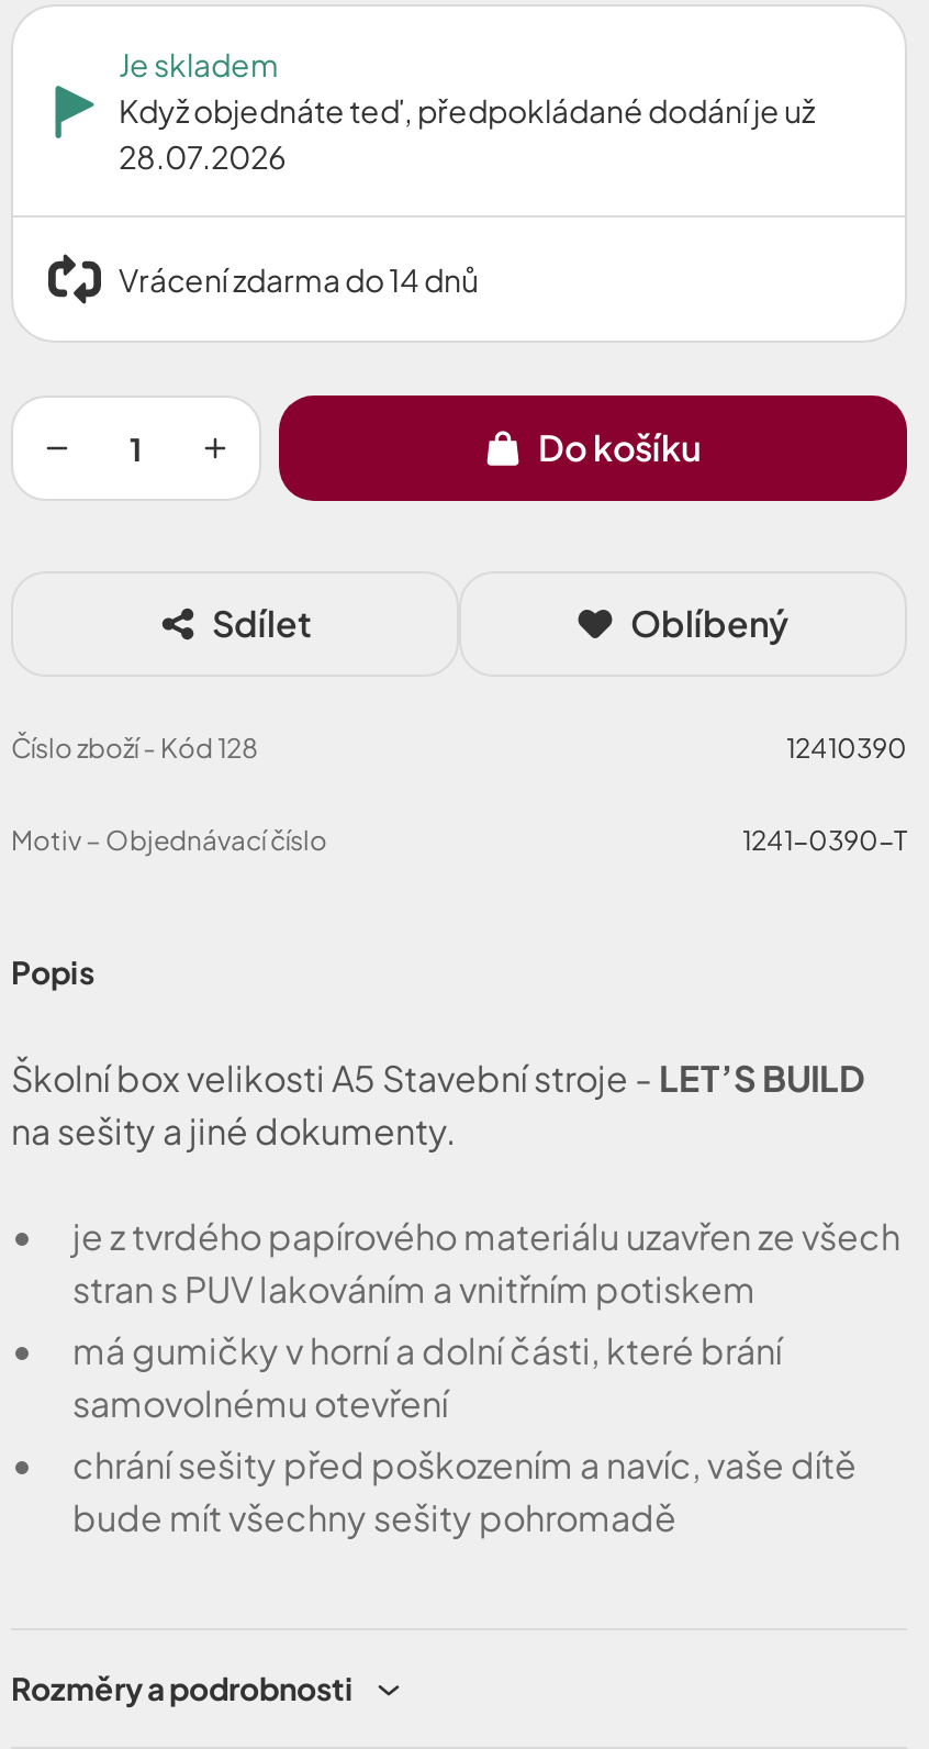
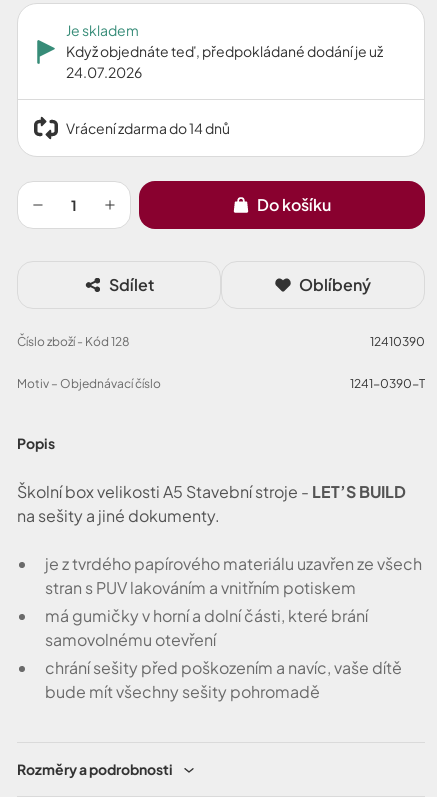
- 28.07.2026
+ 24.07.2026
